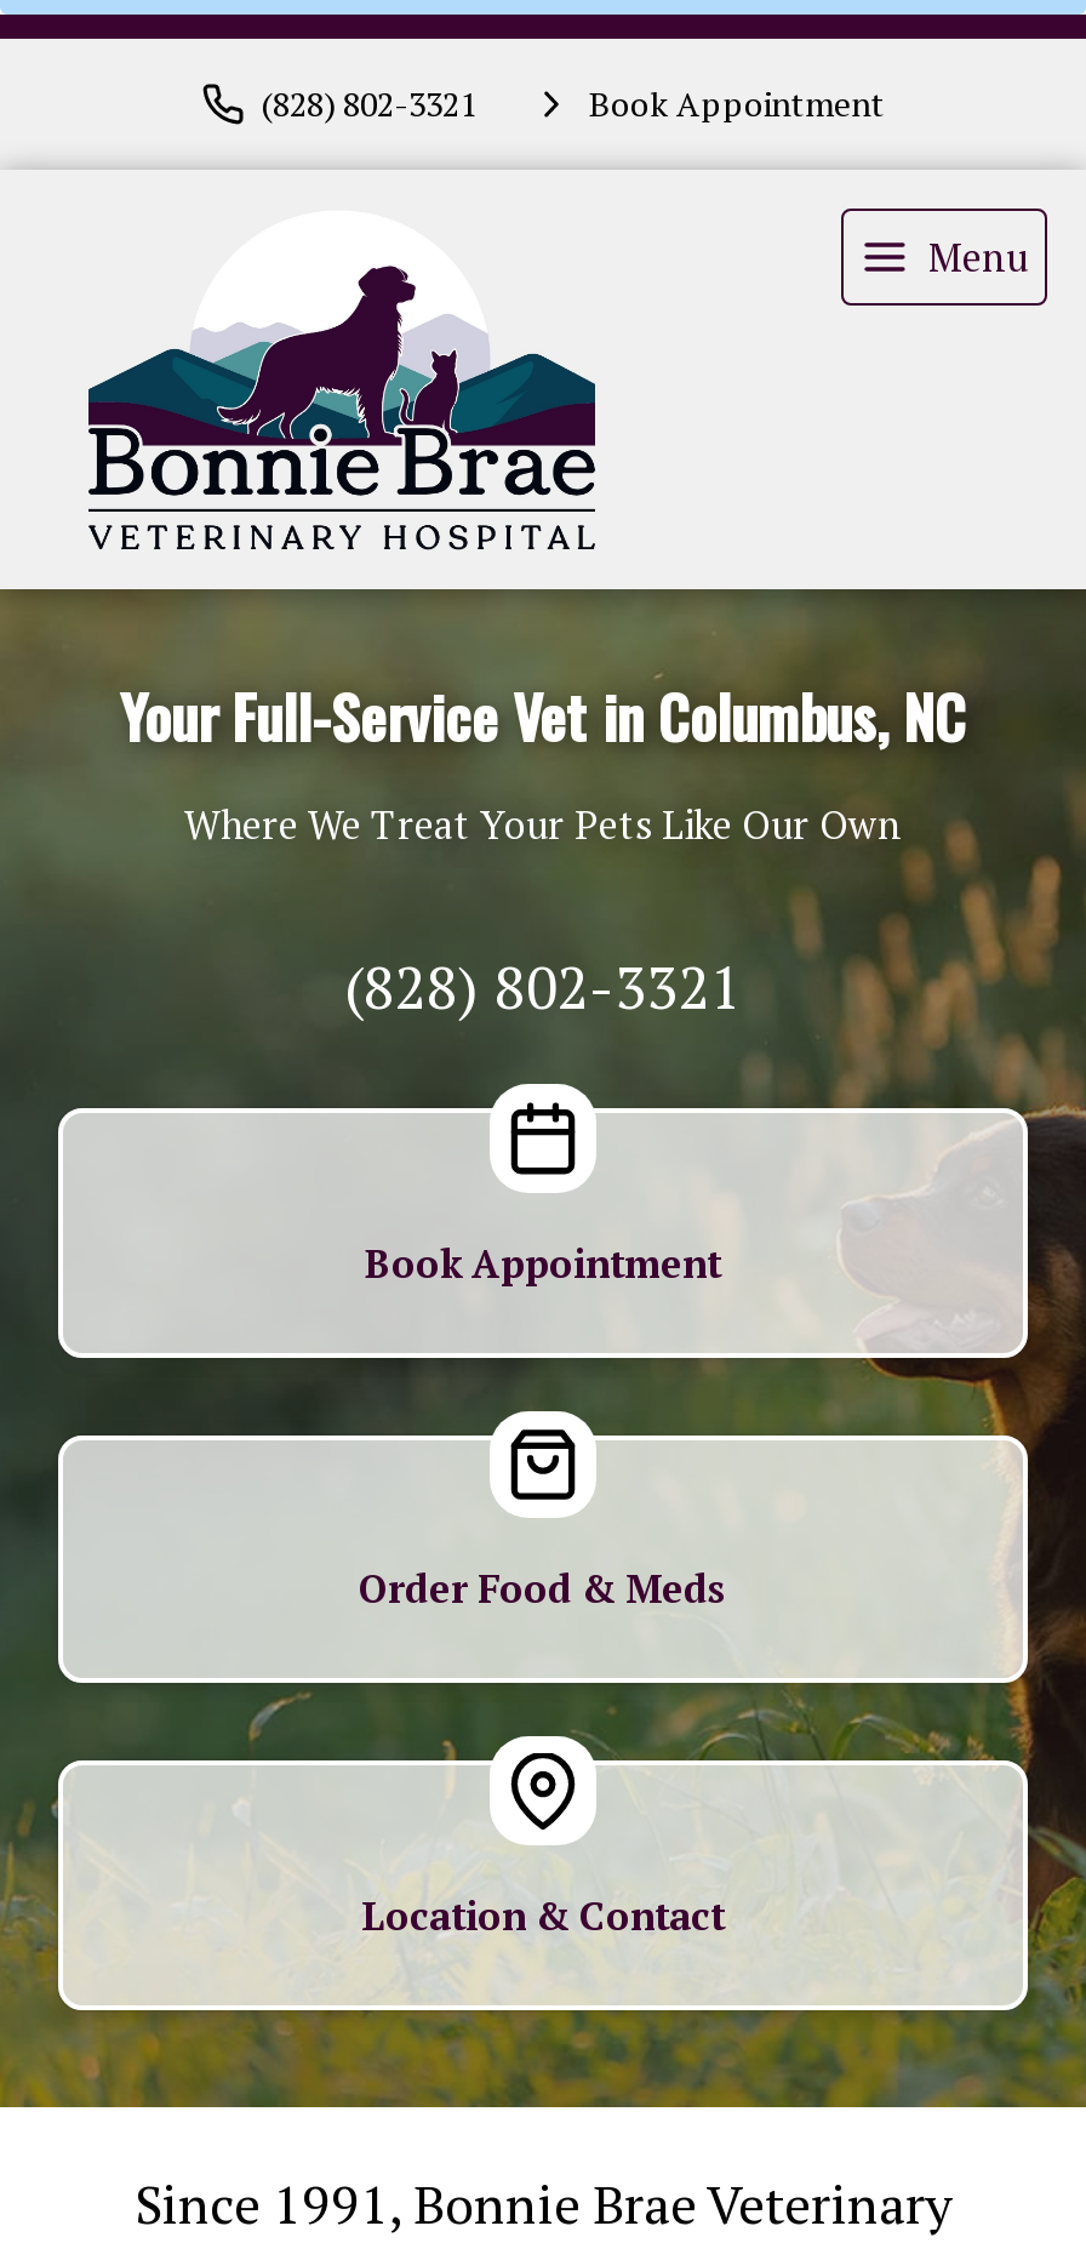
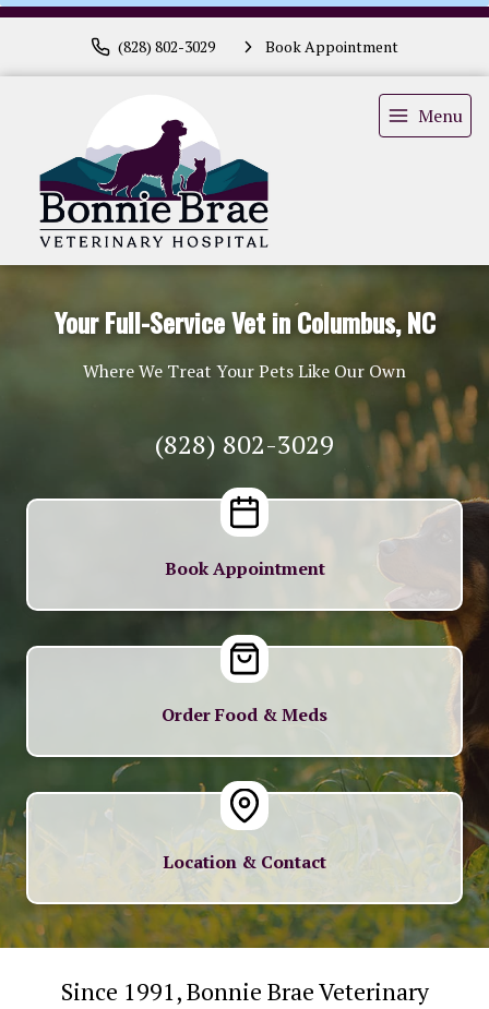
- (828) 802-3321
+ (828) 802-3029

- (828) 802-3321
+ (828) 802-3029
